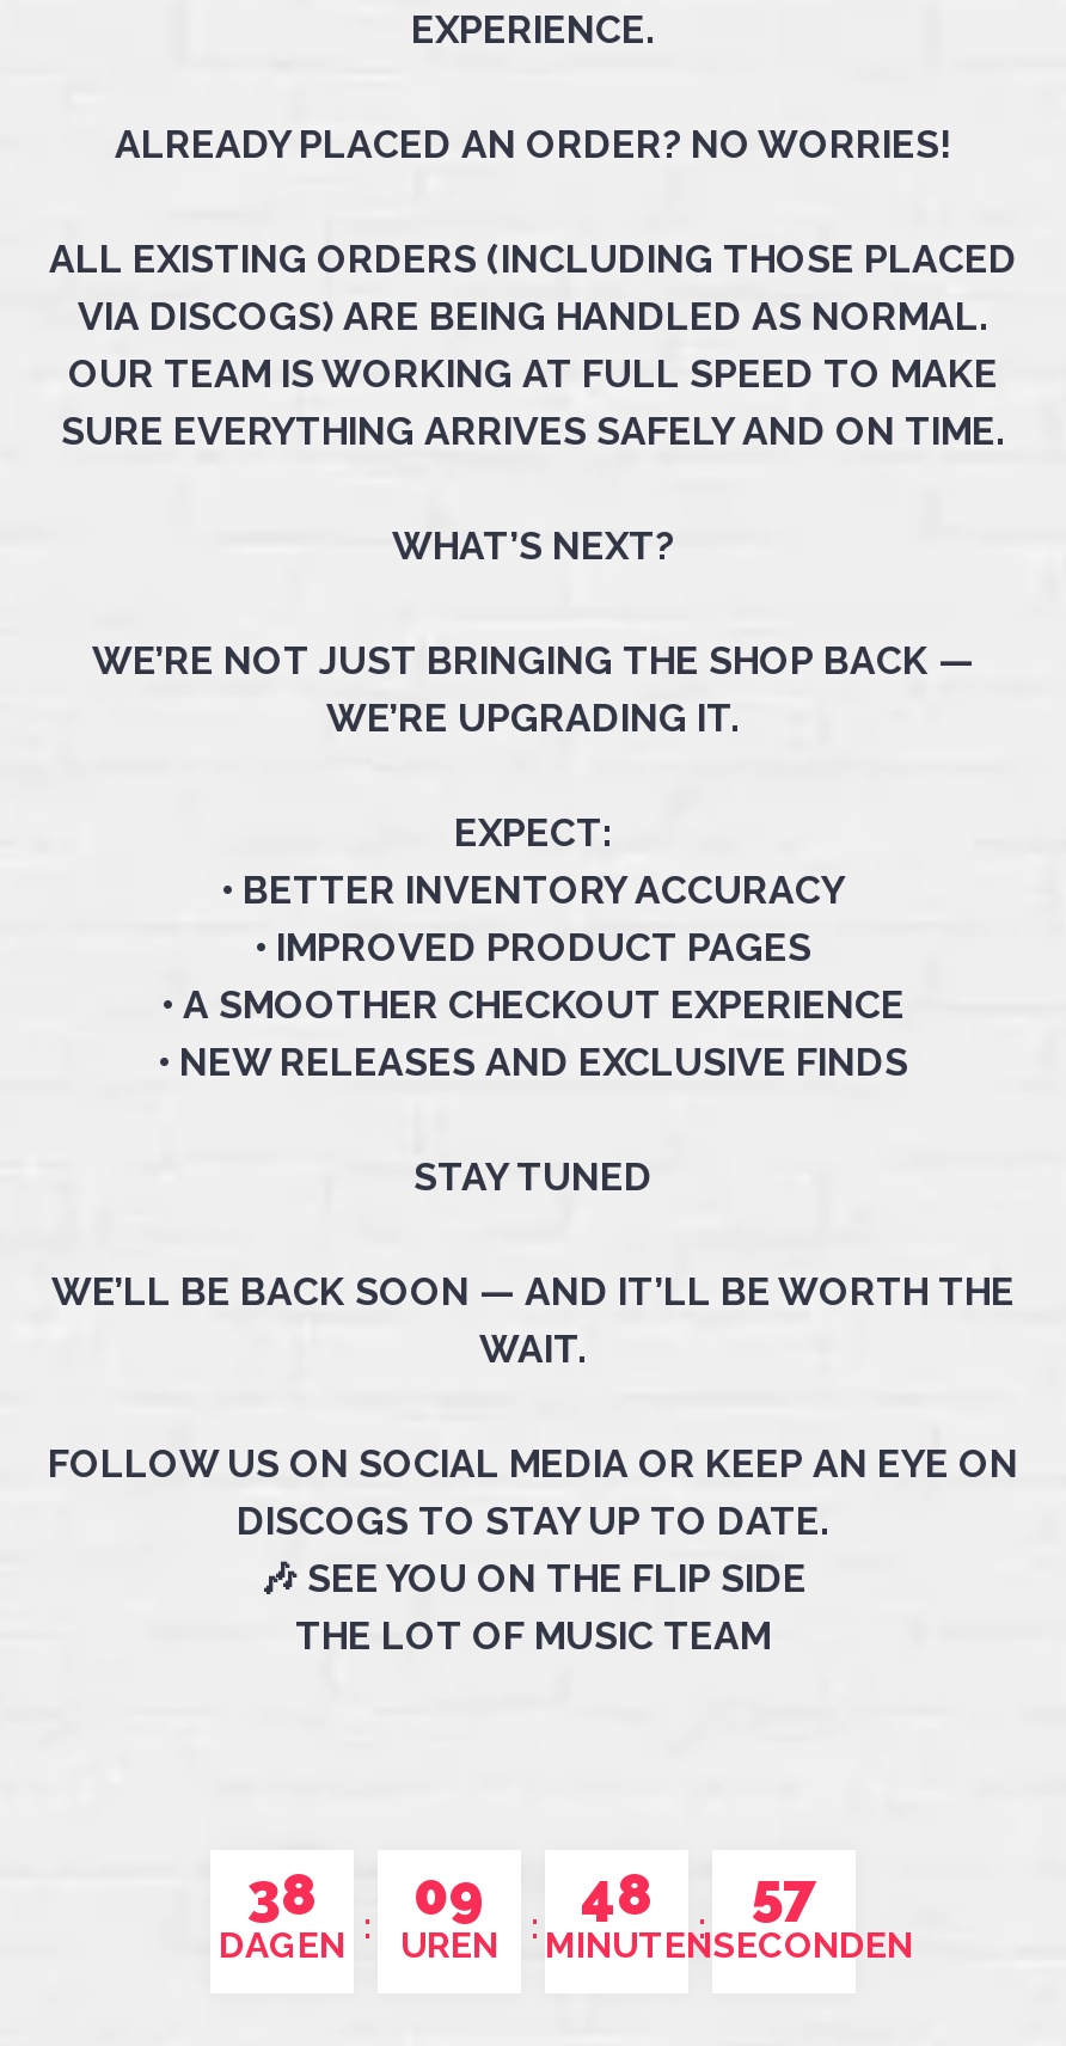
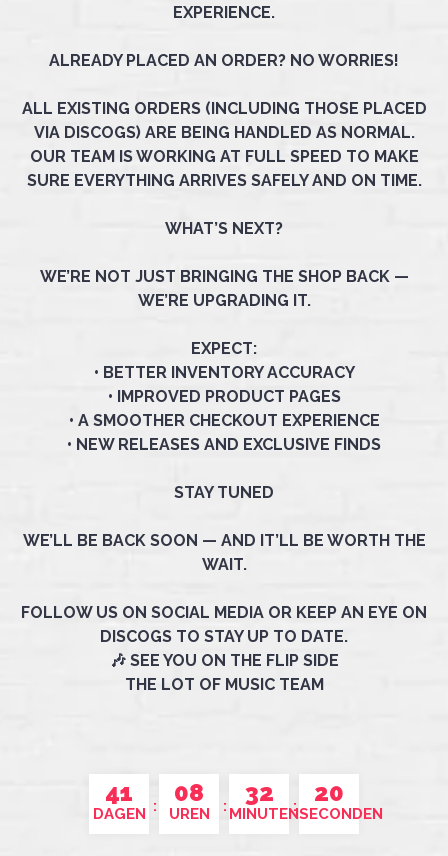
- 38
+ 41

- 09
+ 08

- 48
+ 32

- 57
+ 20
